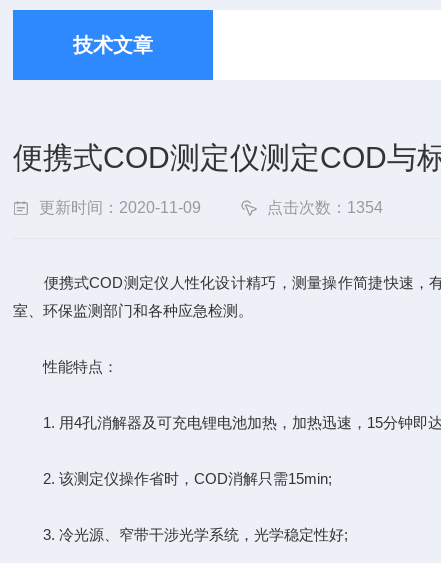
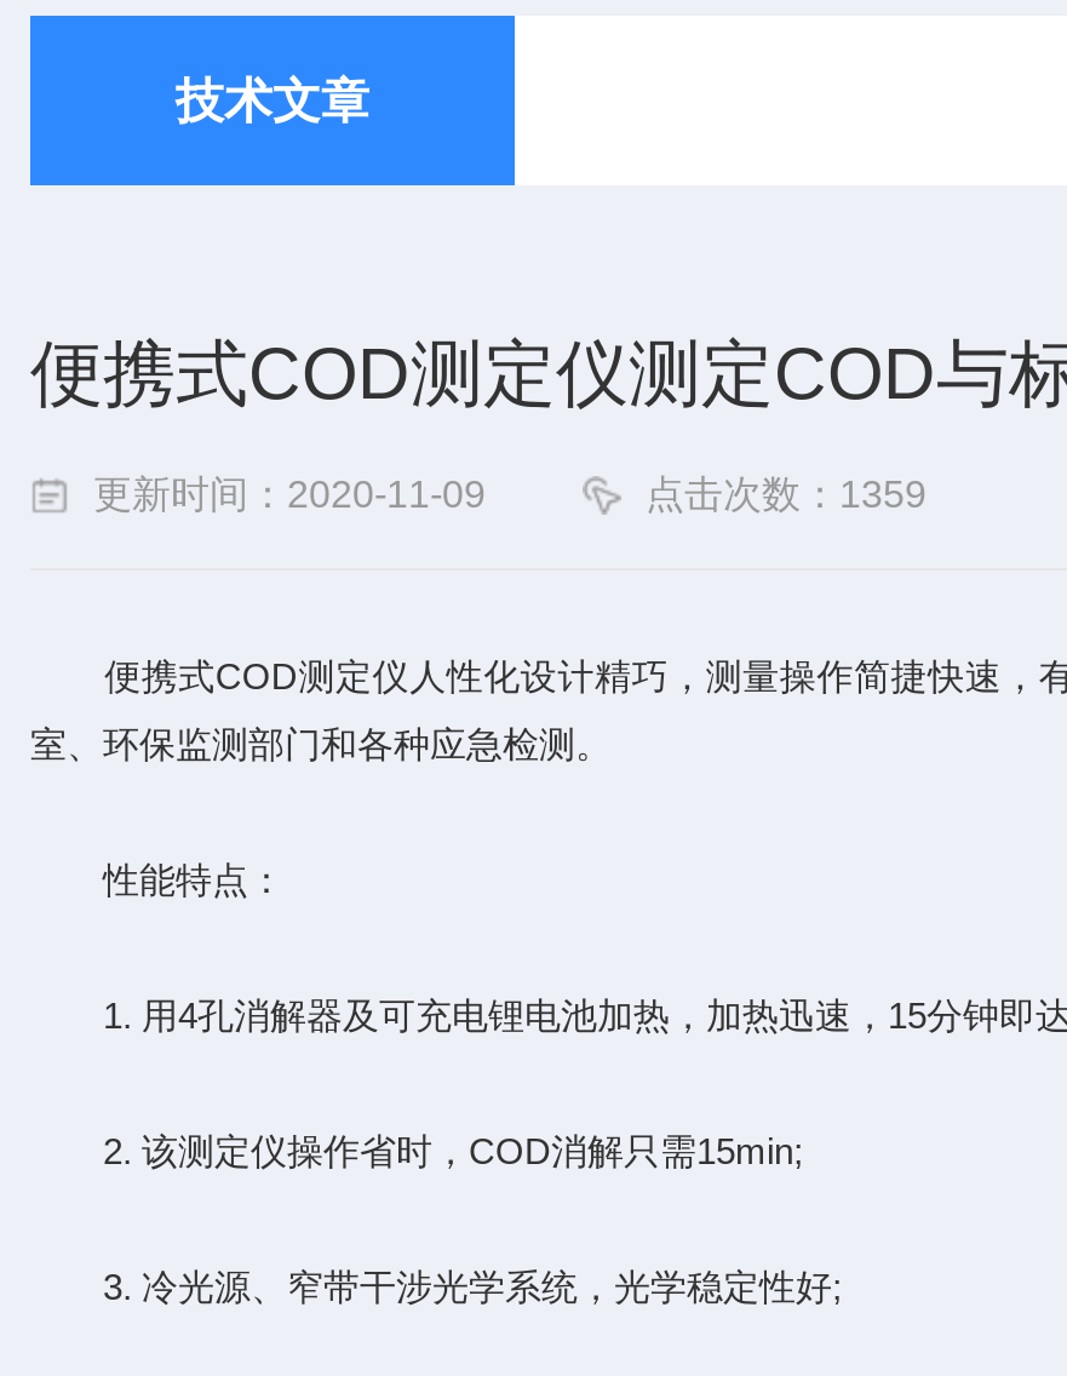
- 点击次数：1354
+ 点击次数：1359
